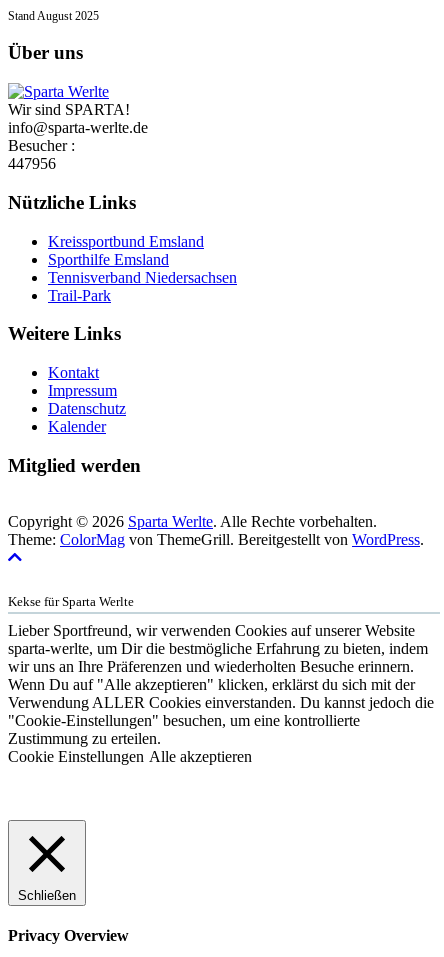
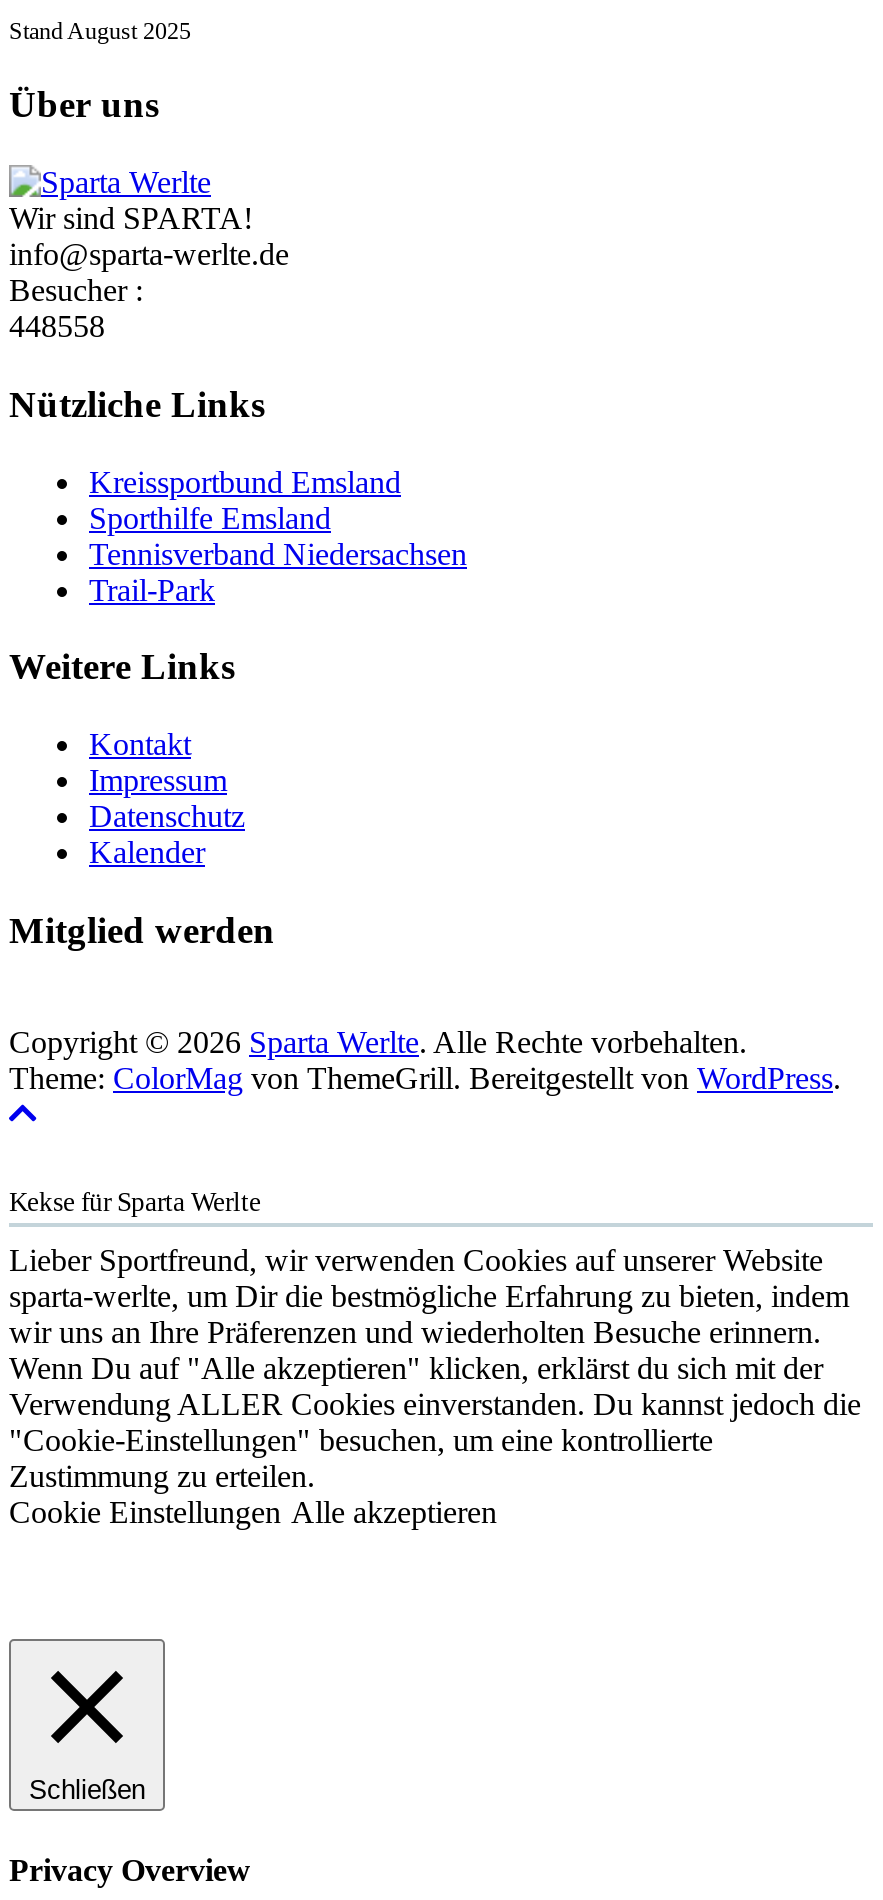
- 447956
+ 448558
